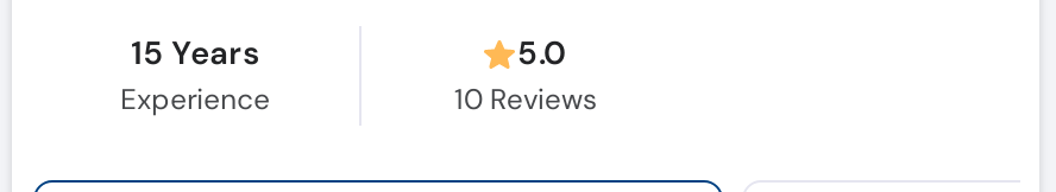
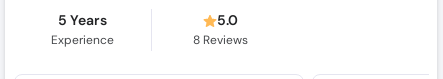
- 15 Years
+ 5 Years

- 10 Reviews
+ 8 Reviews
